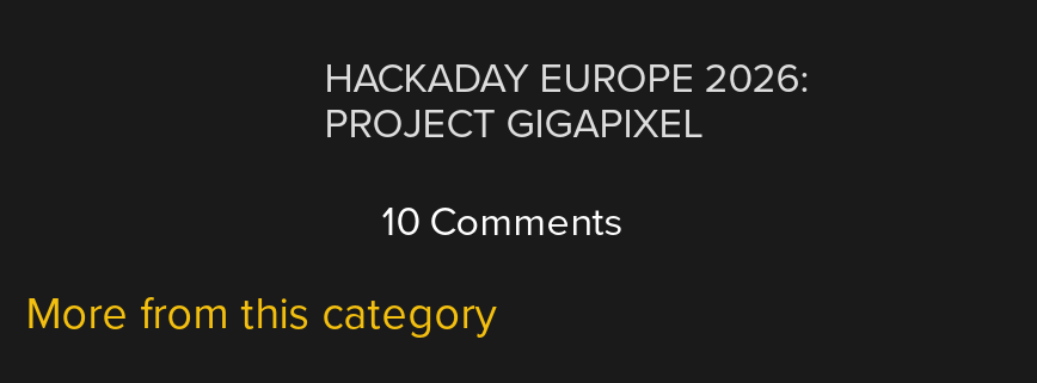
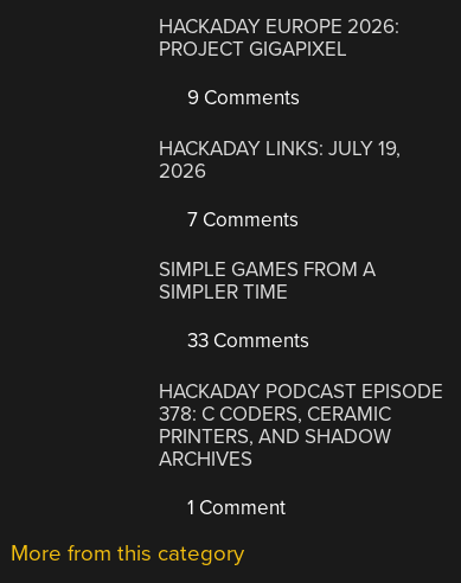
- 10 Comments
+ 9 Comments
+ HACKADAY LINKS: JULY 19,
+ 2026
+ 7 Comments
+ SIMPLE GAMES FROM A
+ SIMPLER TIME
+ 33 Comments
+ HACKADAY PODCAST EPISODE
+ 378: C CODERS, CERAMIC
+ PRINTERS, AND SHADOW
+ ARCHIVES
+ 1 Comment
